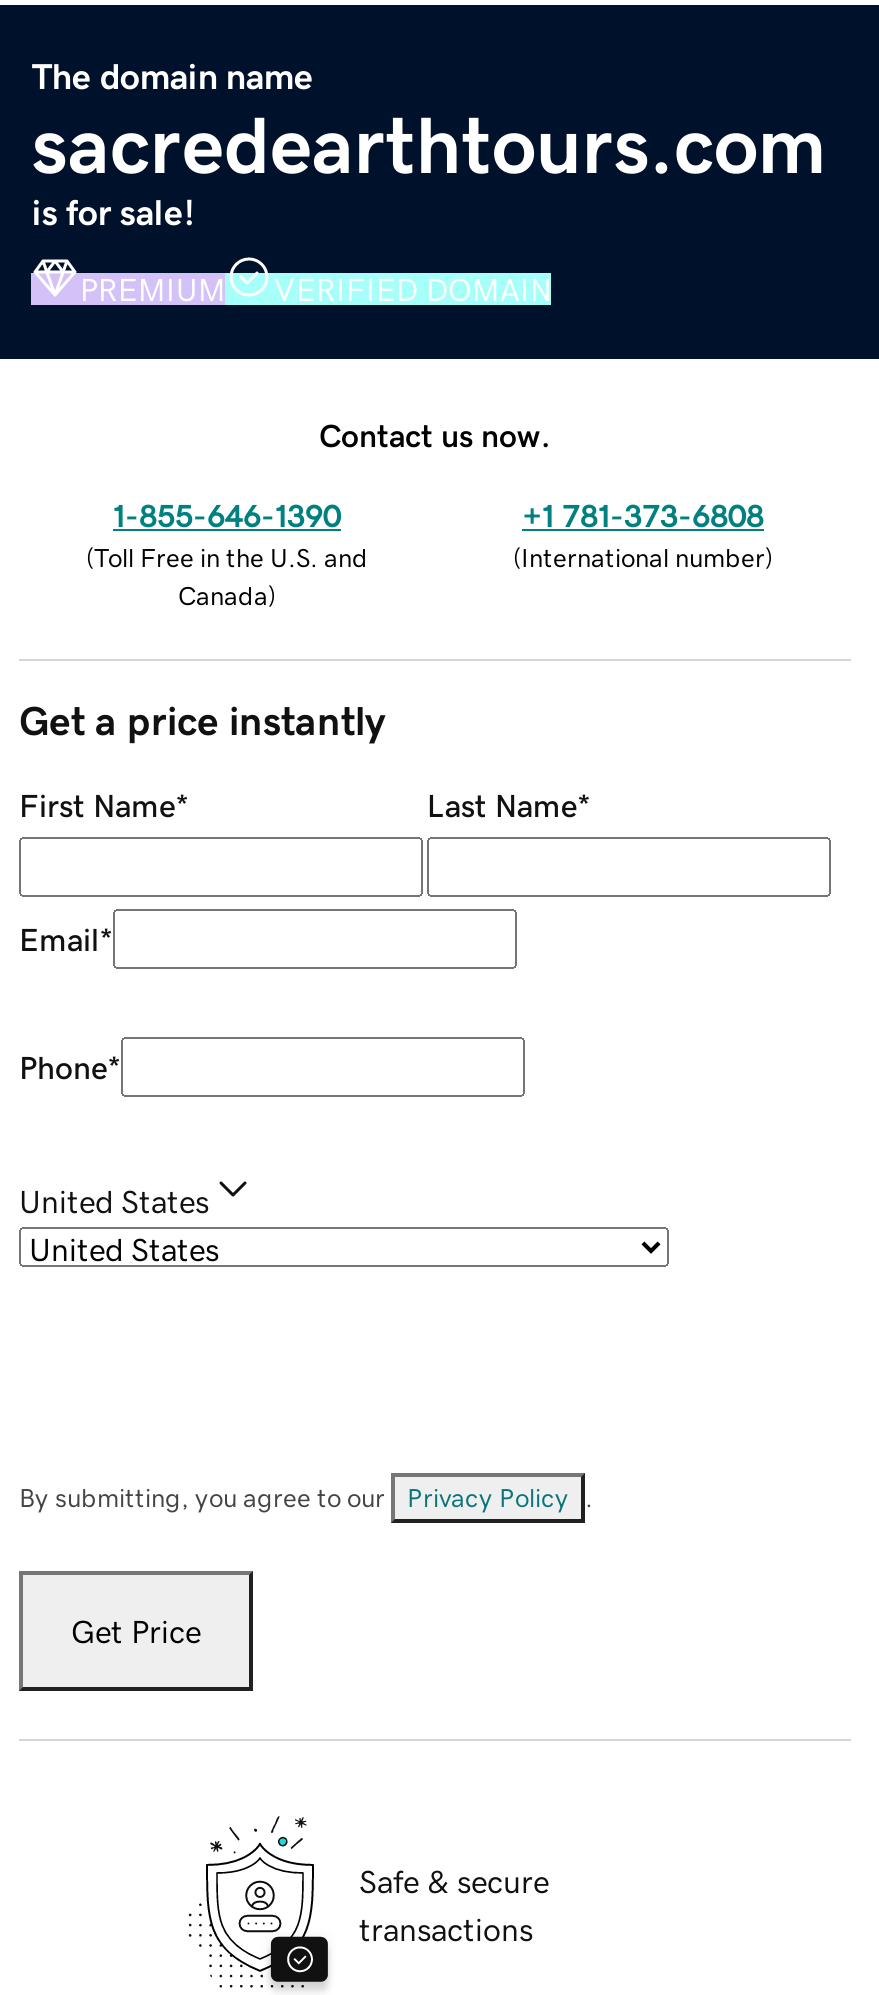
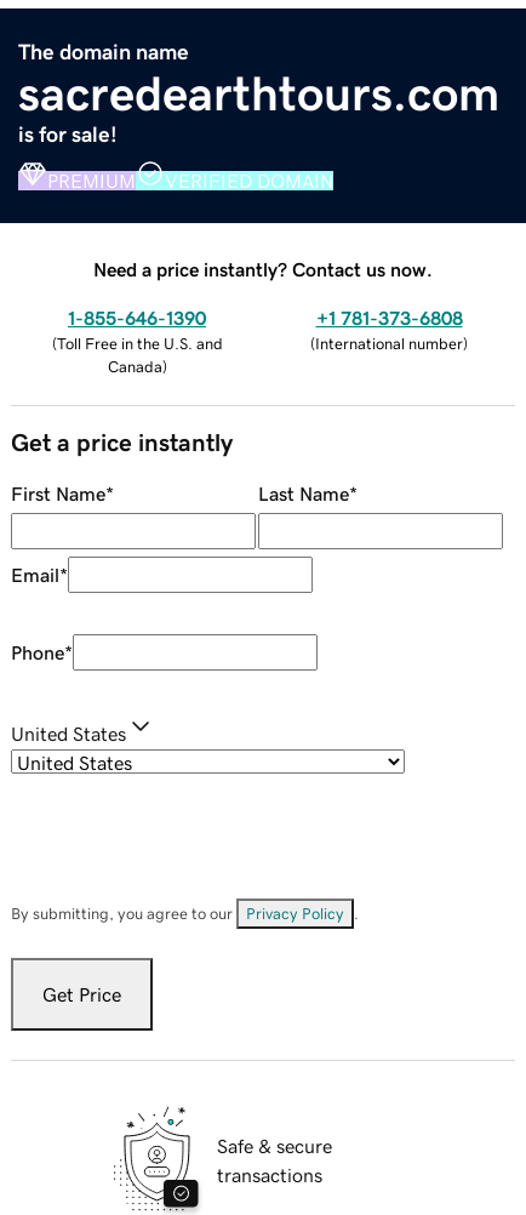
- Contact us now.
+ Need a price instantly? Contact us now.
